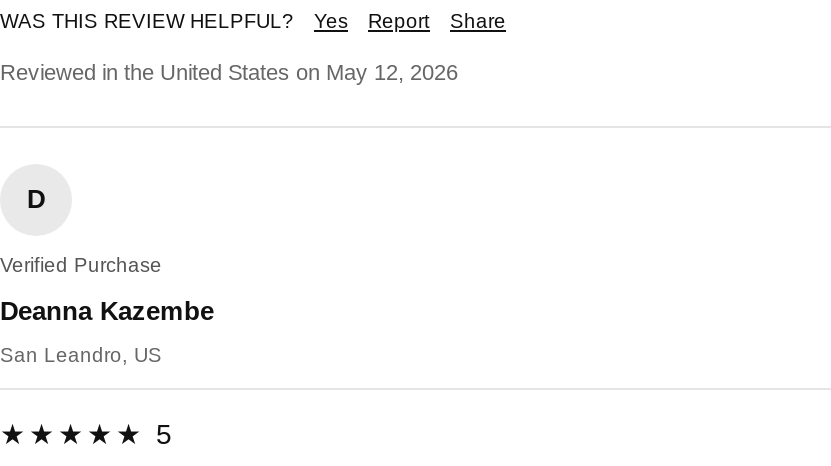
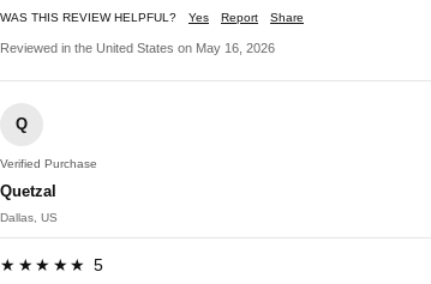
- Reviewed in the United States on May 12, 2026
+ Reviewed in the United States on May 16, 2026

- D
+ Q

- Deanna Kazembe
+ Quetzal

- San Leandro, US
+ Dallas, US
